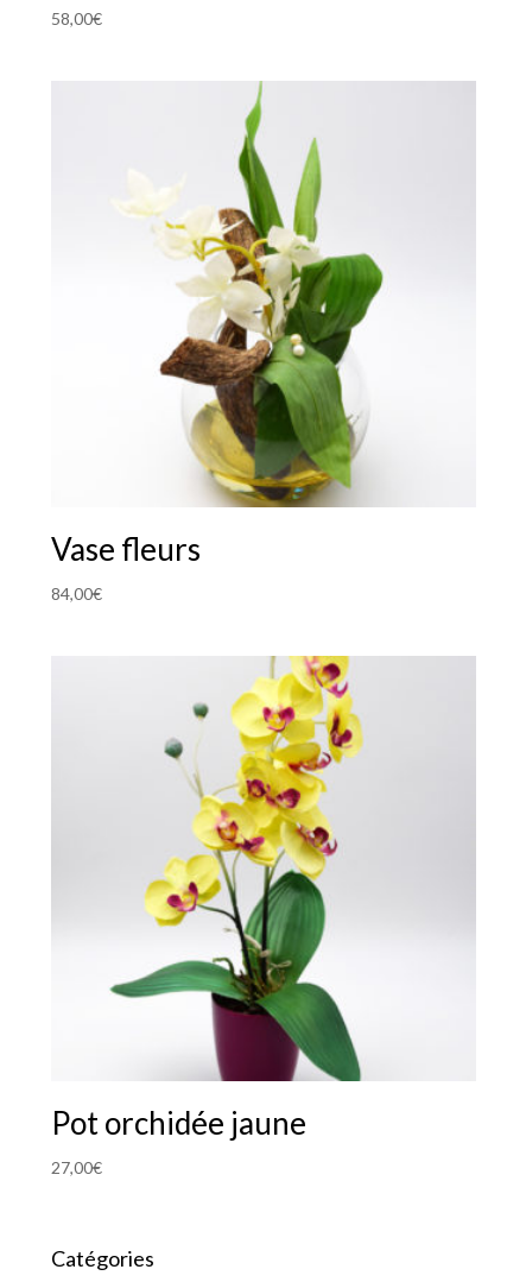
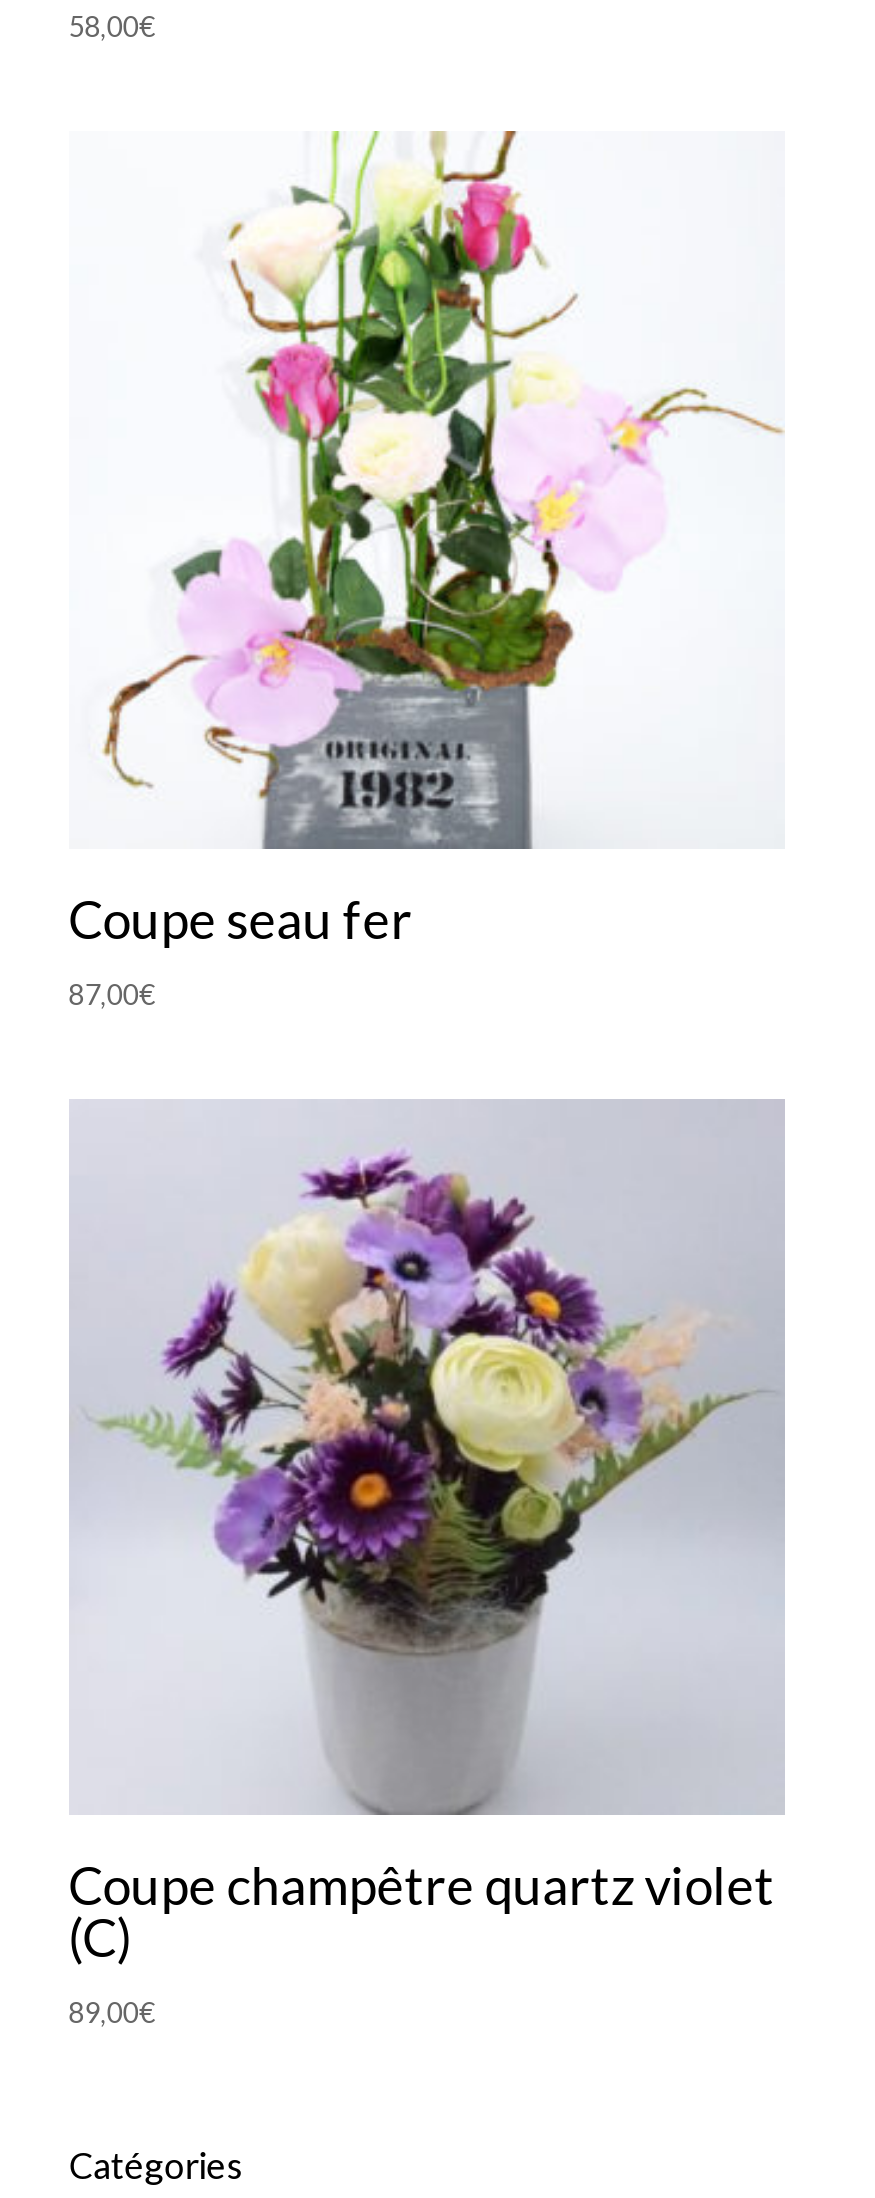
- [image]
- Vase fleurs
- 84,00€
+ [image]
+ Coupe seau fer
+ 87,00€

- [image]
- Pot orchidée jaune
- 27,00€
+ [image]
+ Coupe champêtre quartz violet
+ (C)
+ 89,00€
